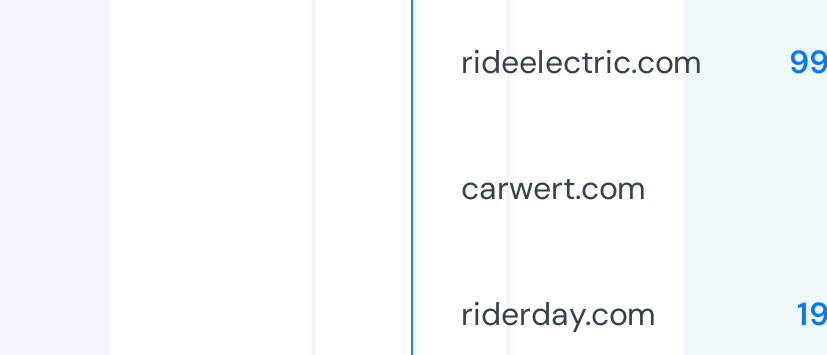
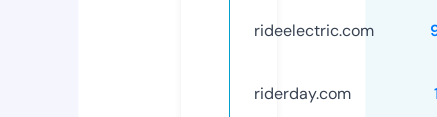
- carwert.com
